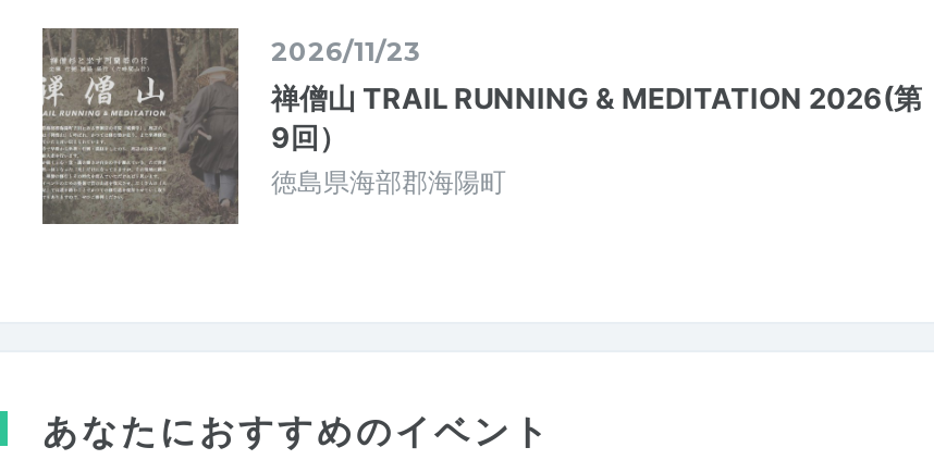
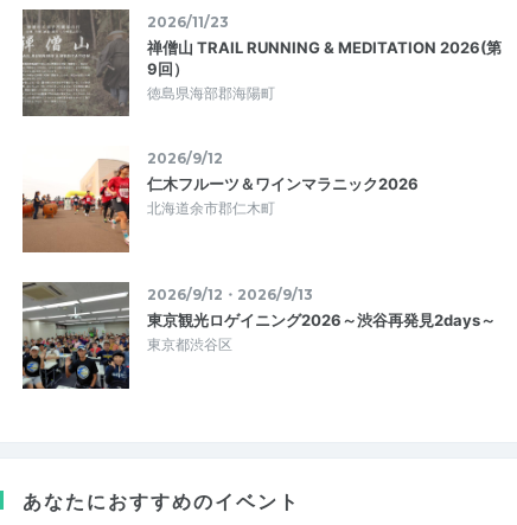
+ [image]
+ 2026/9/12
+ 仁木フルーツ＆ワインマラニック2026
+ 北海道余市郡仁木町

+ [image]
+ 2026/9/12・2026/9/13
+ 東京観光ロゲイニング2026～渋谷再発見2days～
+ 東京都渋谷区
